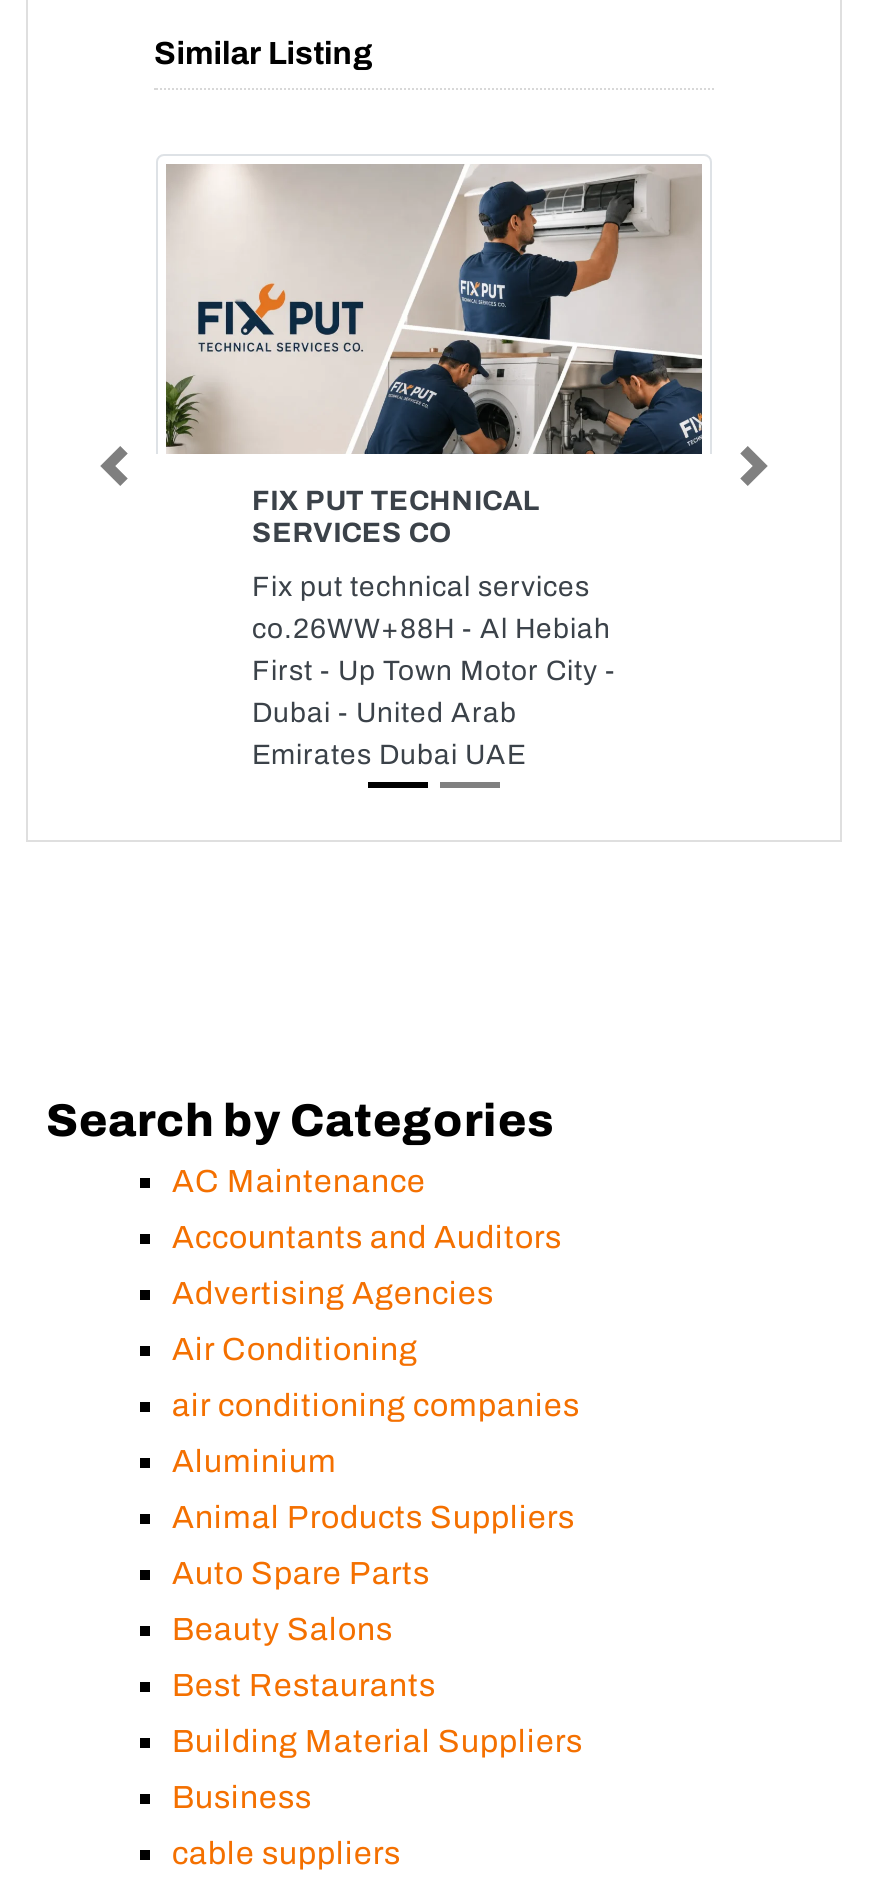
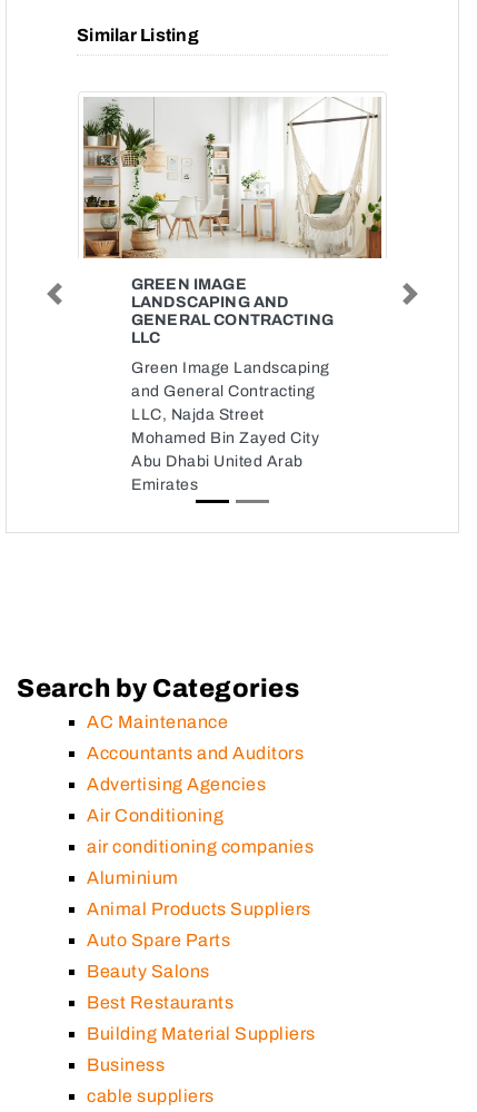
- [image]
- FIX PUT TECHNICAL
- SERVICES CO
+ [image]
+ GREEN IMAGE
+ LANDSCAPING AND
+ GENERAL CONTRACTING
+ LLC

- Fix put technical services
- co.26WW+88H - Al Hebiah
- First - Up Town Motor City -
- Dubai - United Arab
- Emirates Dubai UAE
+ Green Image Landscaping
+ and General Contracting
+ LLC, Najda Street
+ Mohamed Bin Zayed City
+ Abu Dhabi United Arab
+ Emirates
